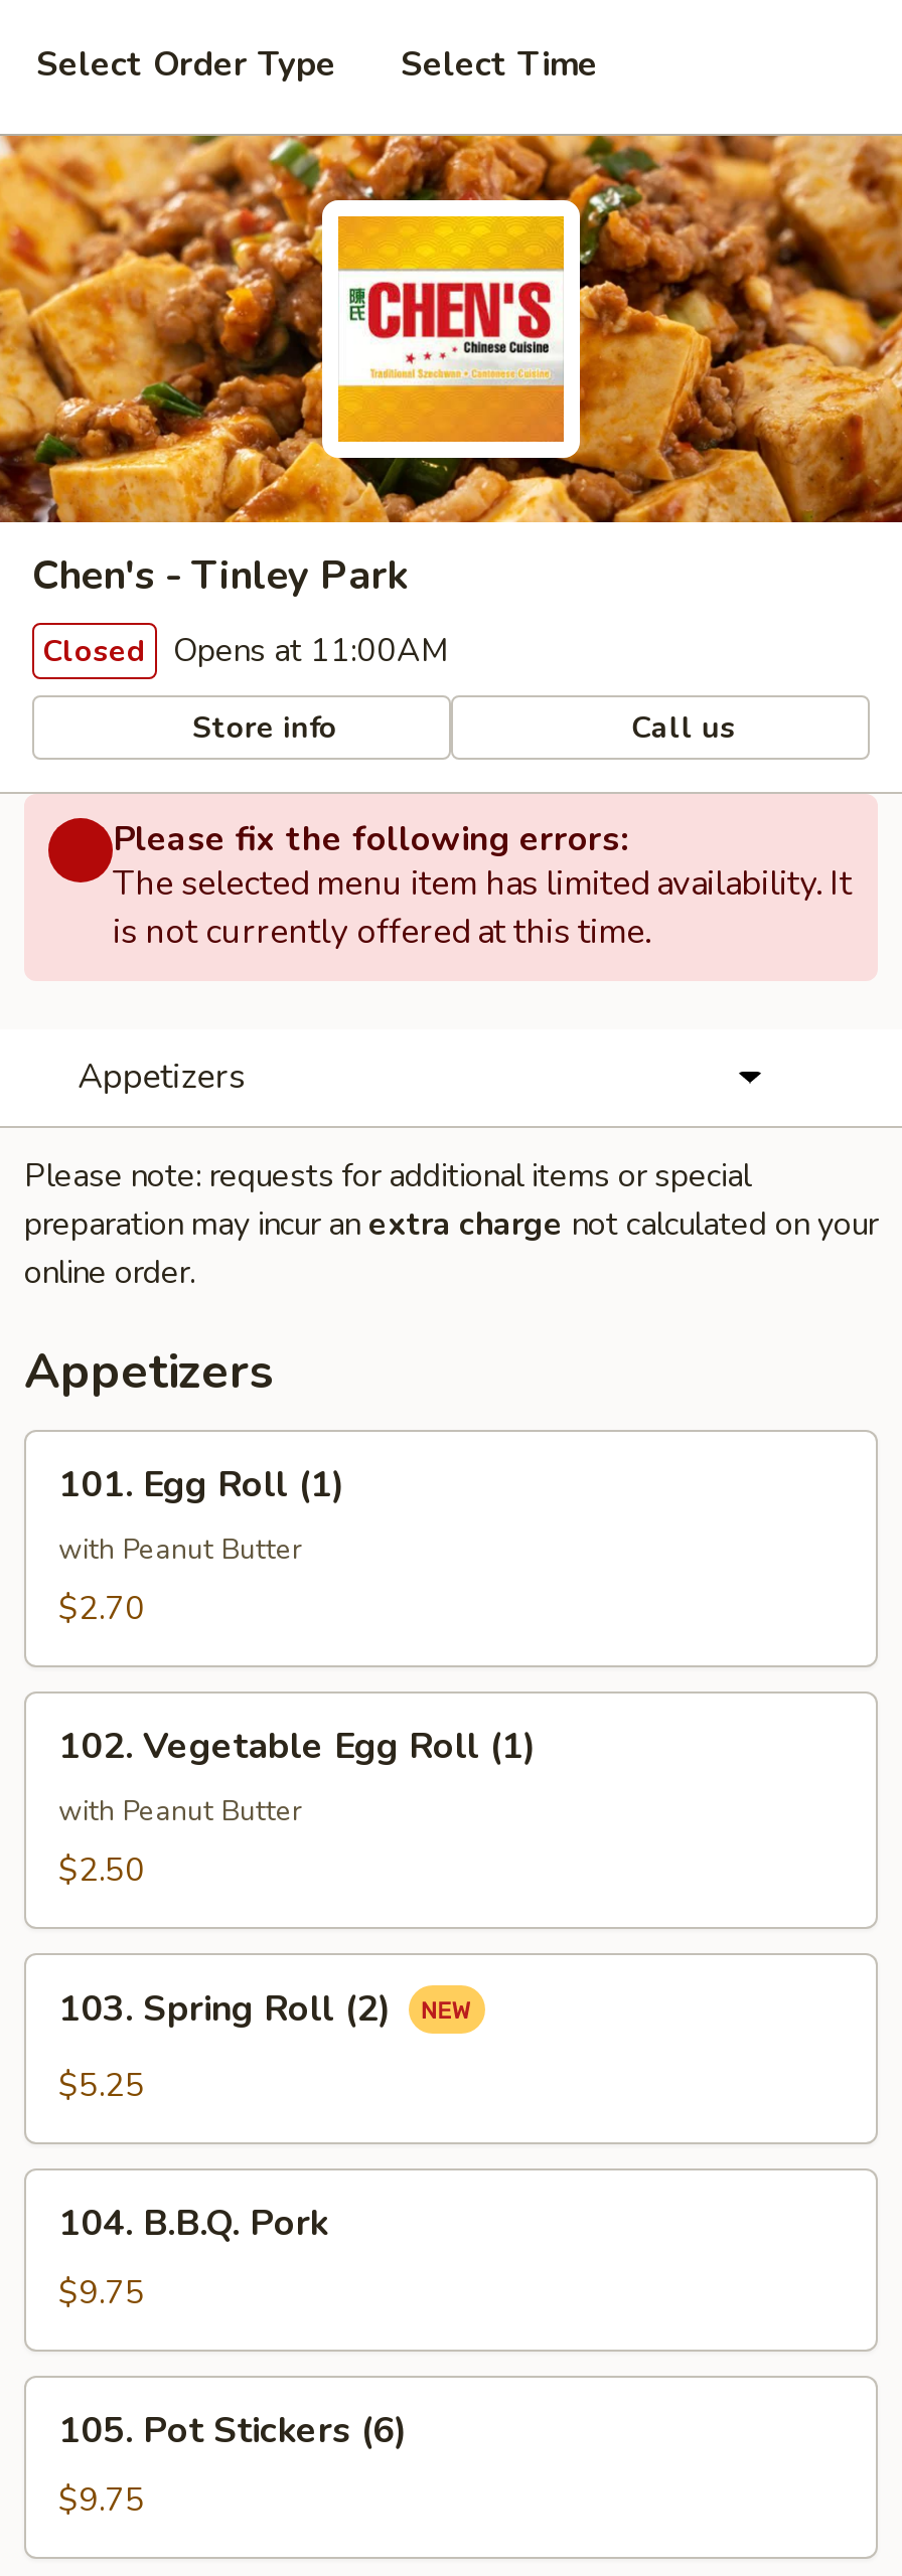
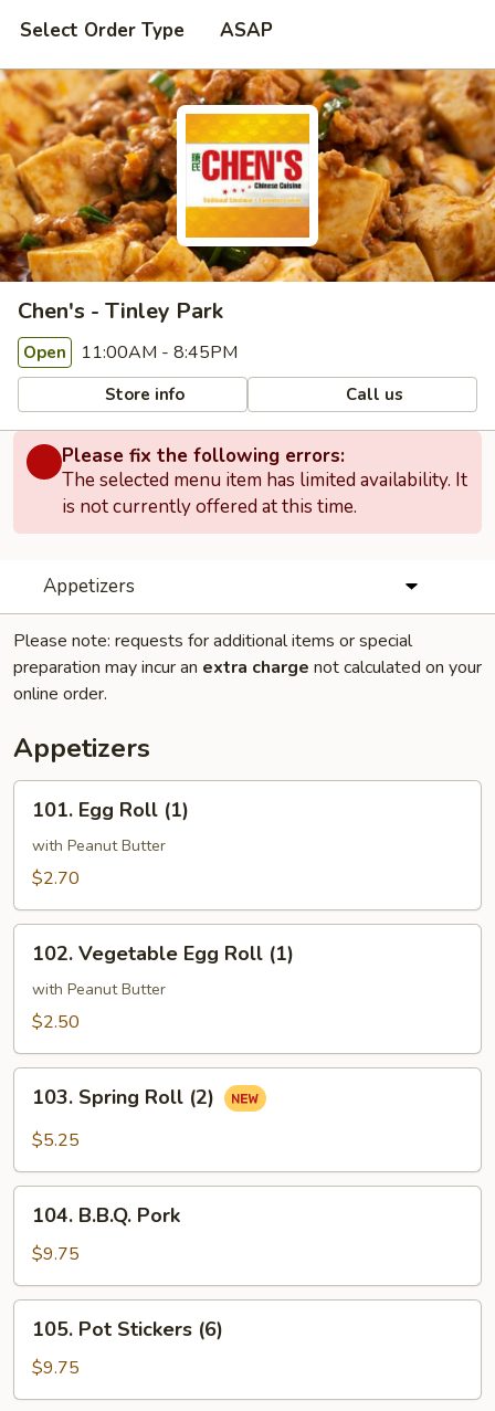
- Select Time
+ ASAP

- Closed Opens at 11:00AM
+ Open 11:00AM - 8:45PM
